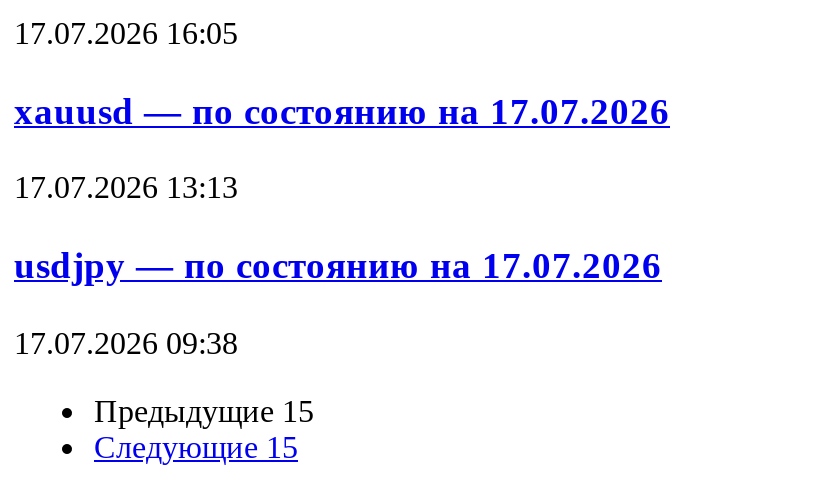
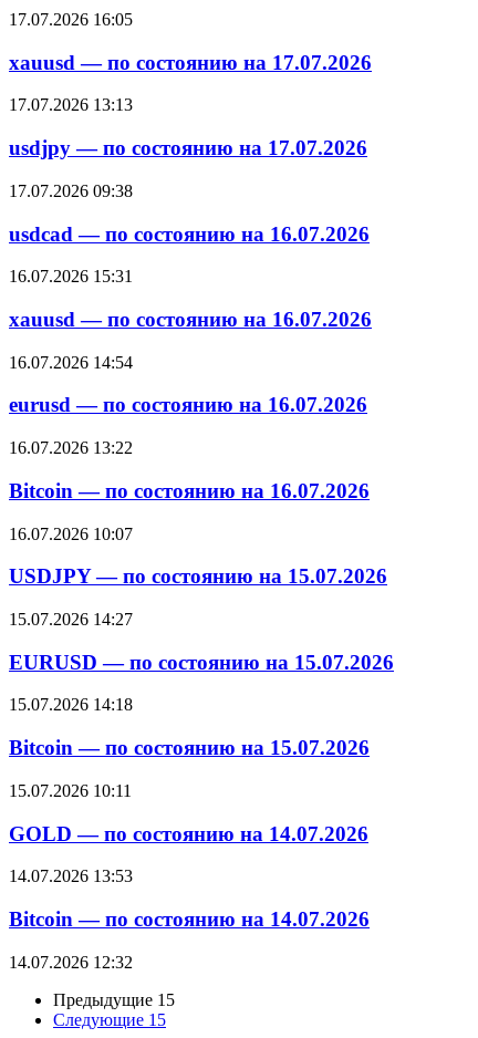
+ usdcad — по состоянию на 16.07.2026
+ 16.07.2026 15:31
+ xauusd — по состоянию на 16.07.2026
+ 16.07.2026 14:54
+ eurusd — по состоянию на 16.07.2026
+ 16.07.2026 13:22
+ Bitcoin — по состоянию на 16.07.2026
+ 16.07.2026 10:07
+ USDJPY — по состоянию на 15.07.2026
+ 15.07.2026 14:27
+ EURUSD — по состоянию на 15.07.2026
+ 15.07.2026 14:18
+ Bitcoin — по состоянию на 15.07.2026
+ 15.07.2026 10:11
+ GOLD — по состоянию на 14.07.2026
+ 14.07.2026 13:53
+ Bitcoin — по состоянию на 14.07.2026
+ 14.07.2026 12:32
